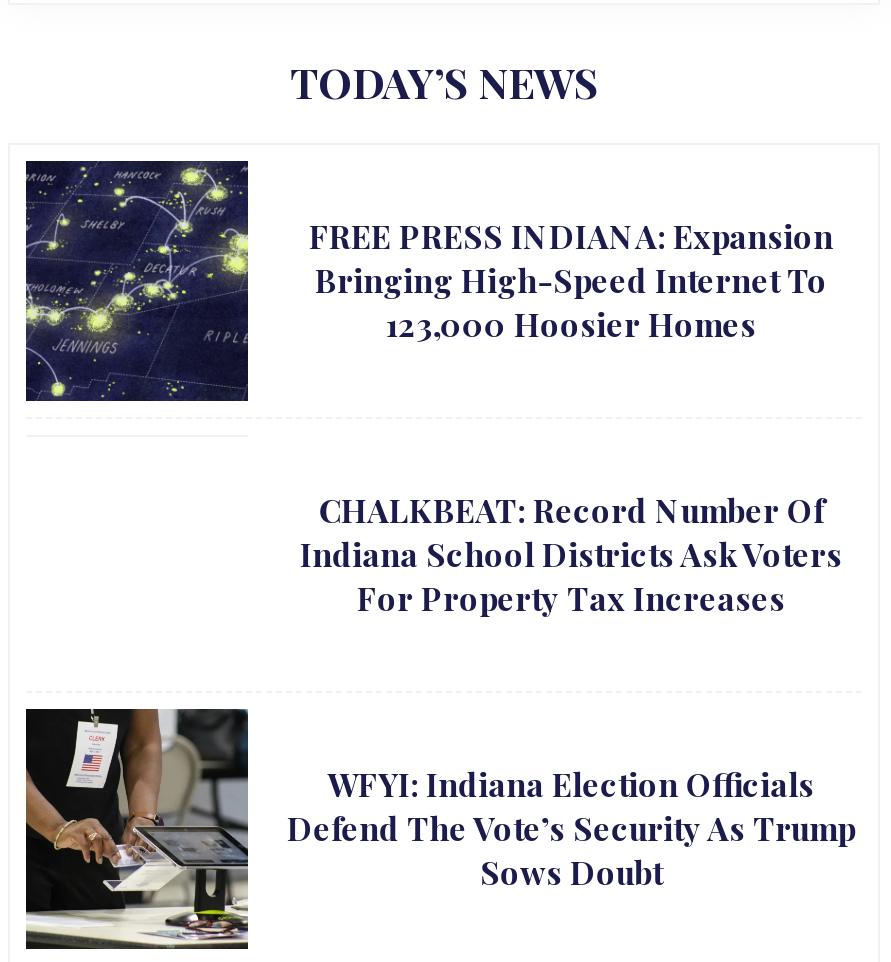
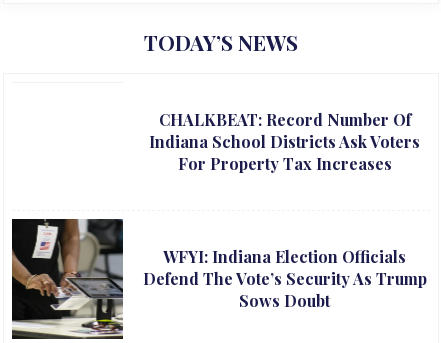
- [image]
- FREE PRESS INDIANA: Expansion
- Bringing High-Speed Internet To
- 123,000 Hoosier Homes
